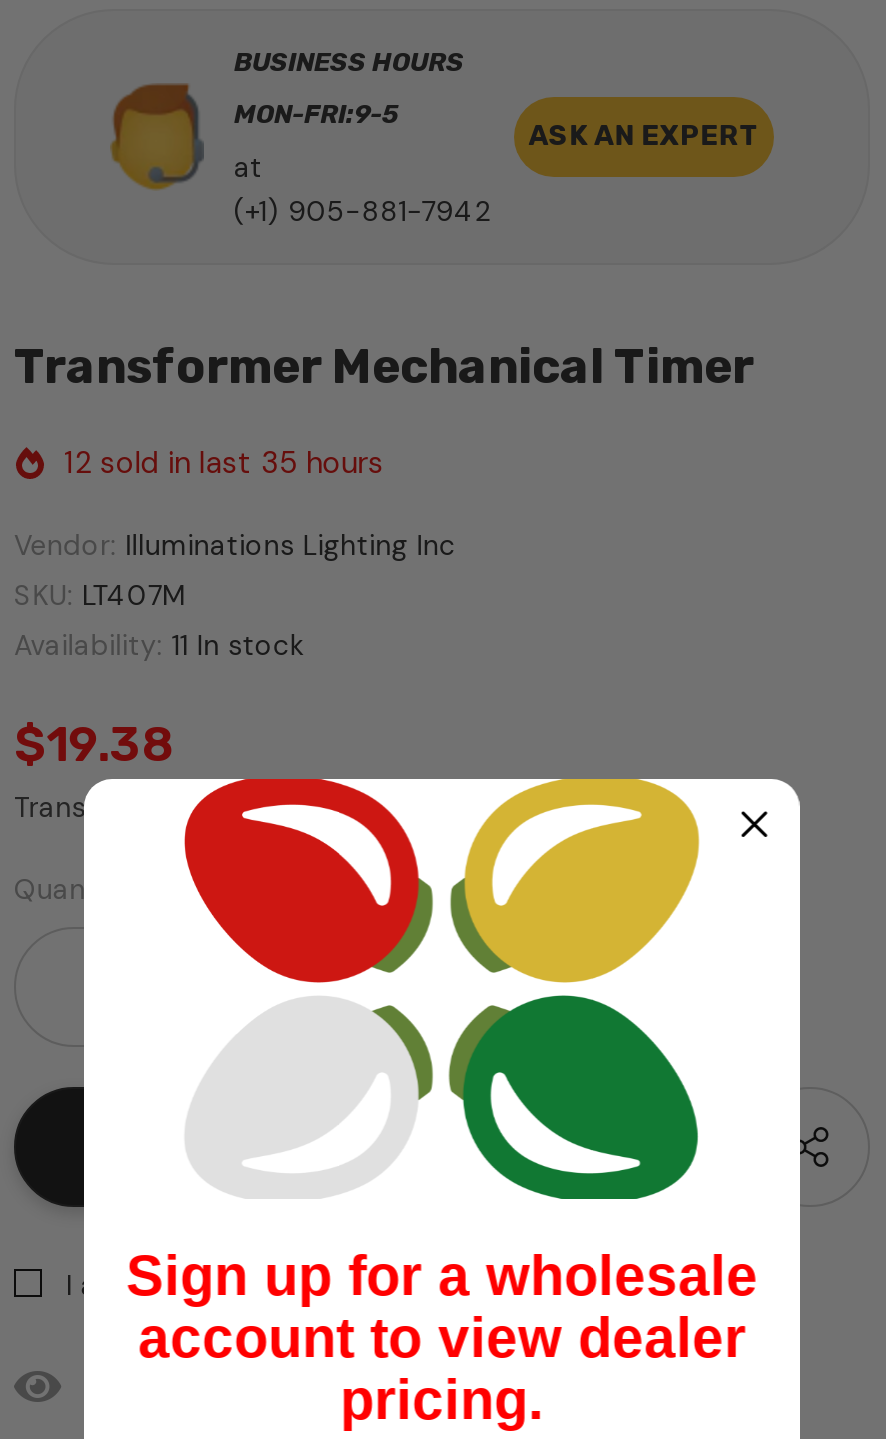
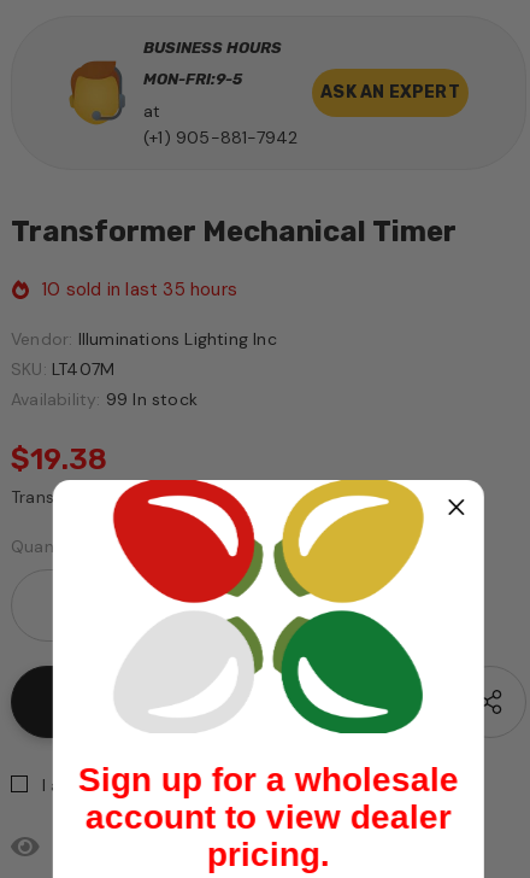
- 12 sold in last 35 hours
+ 10 sold in last 35 hours

- Availability: 11 In stock
+ Availability: 99 In stock
